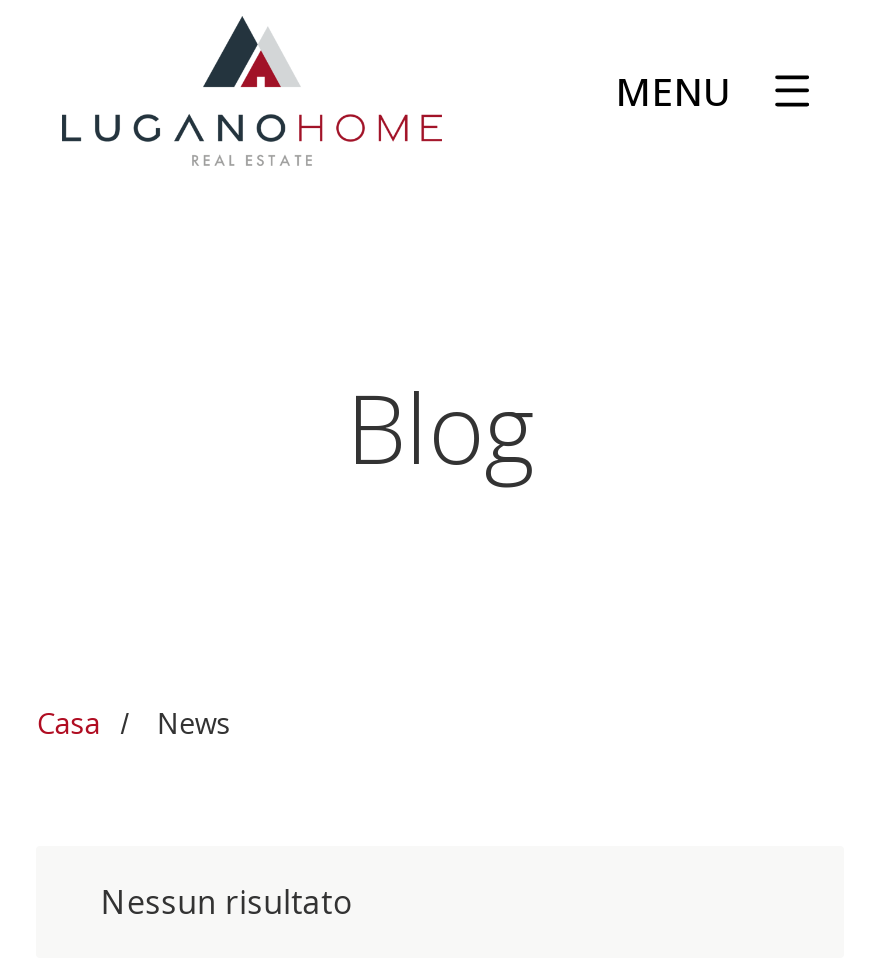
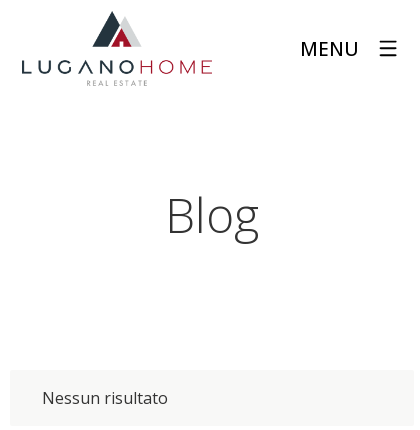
- Casa
- News
